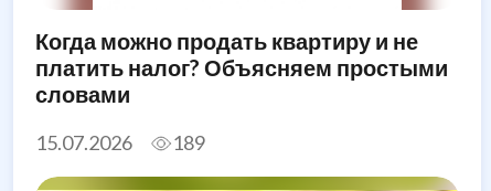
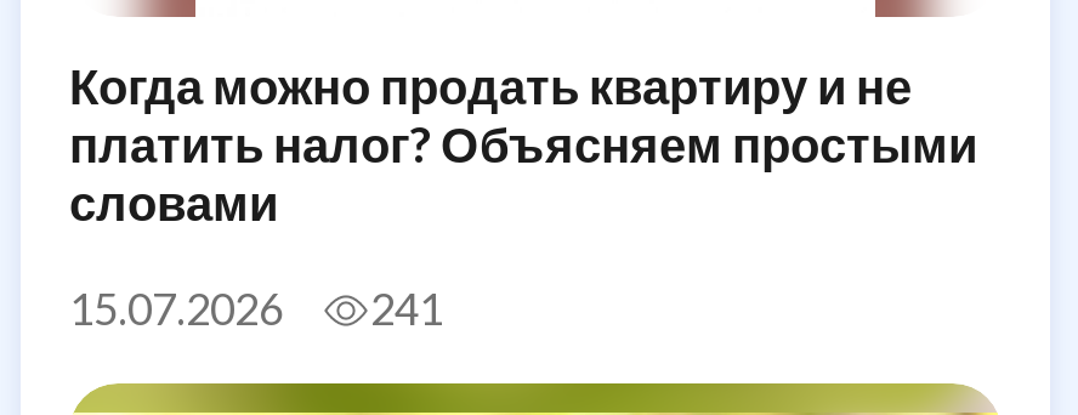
- 15.07.2026 189
+ 15.07.2026 241
